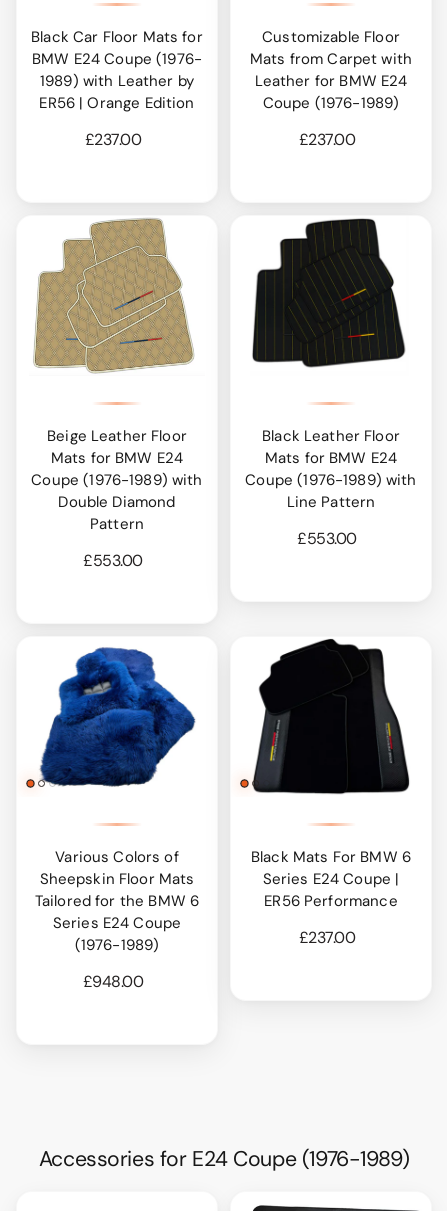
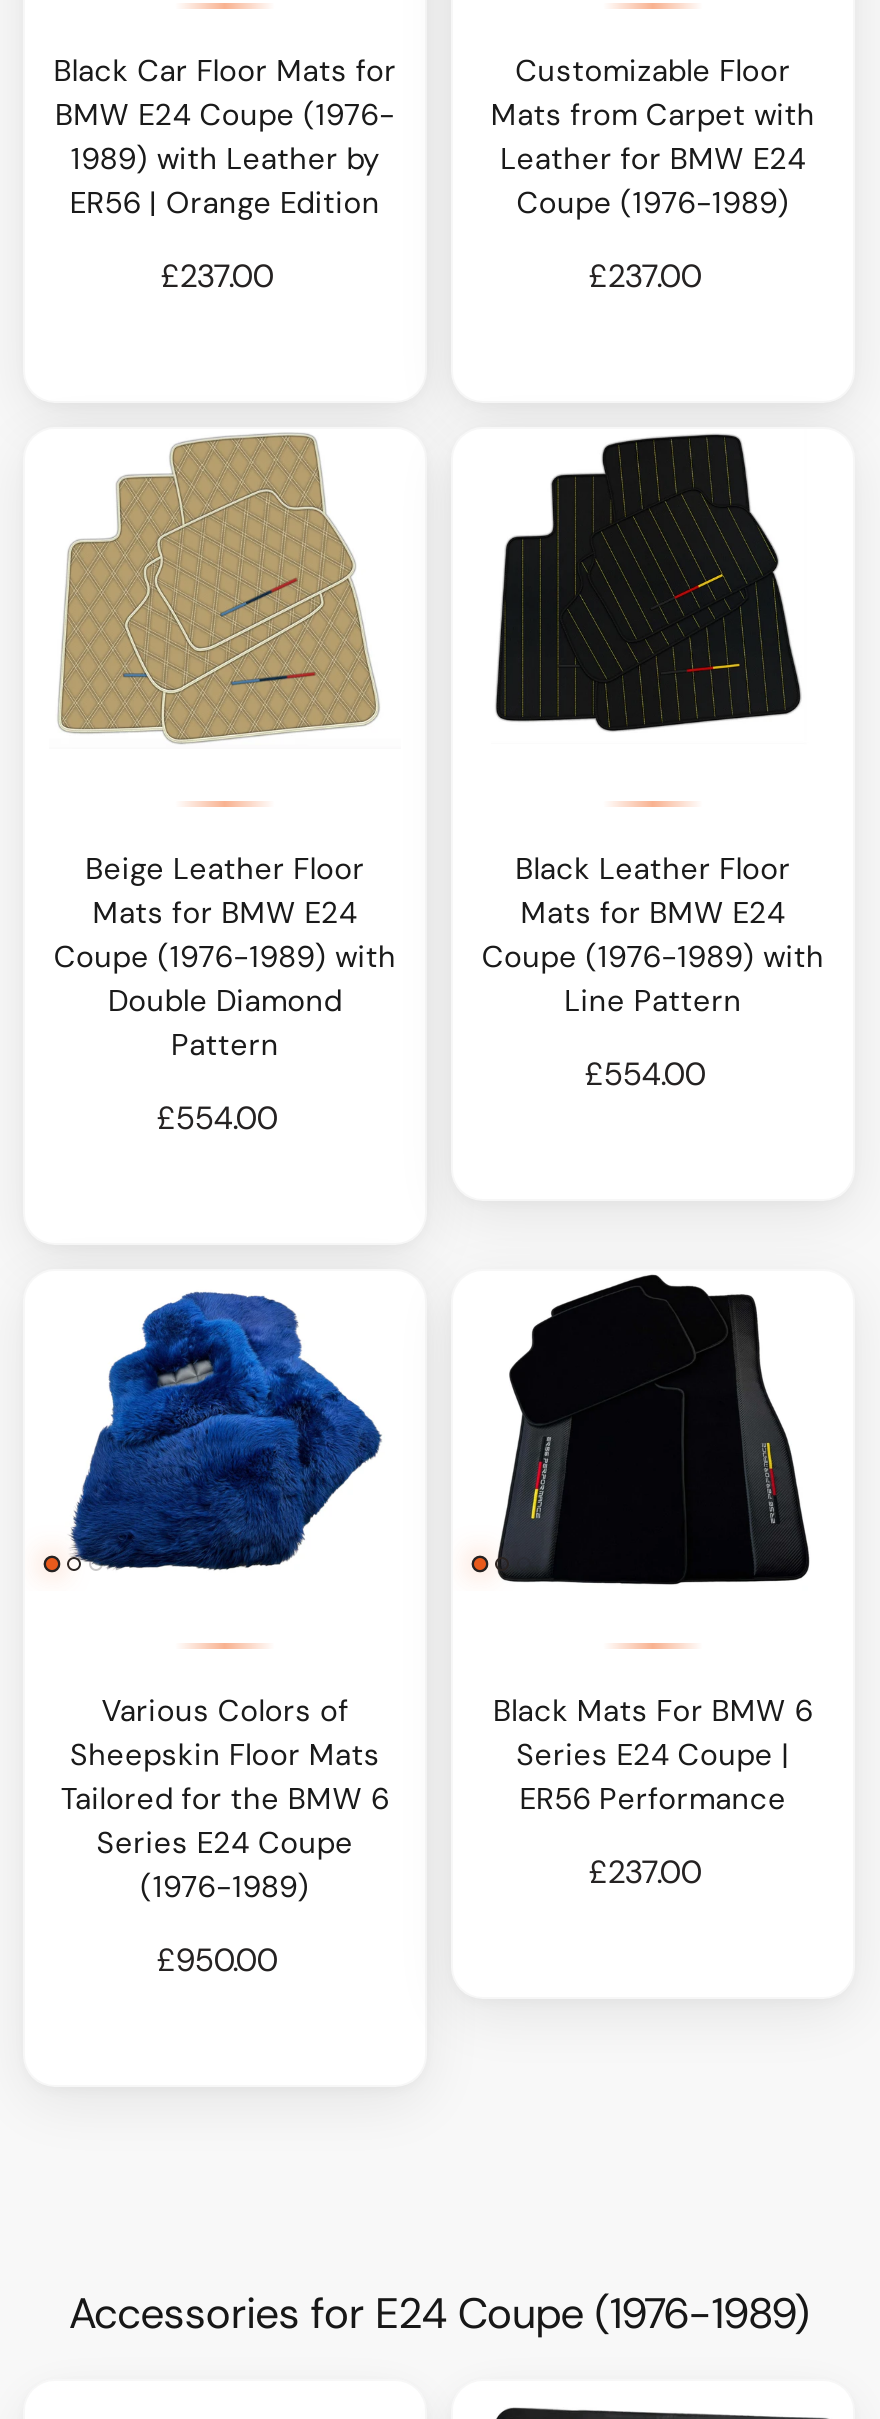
- £553.00
+ £554.00

- £553.00
+ £554.00

- £948.00
+ £950.00
